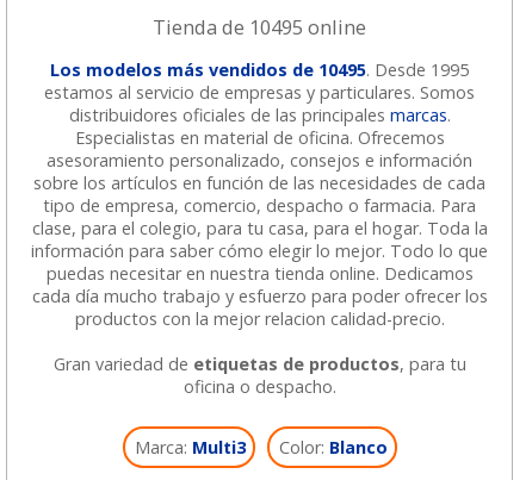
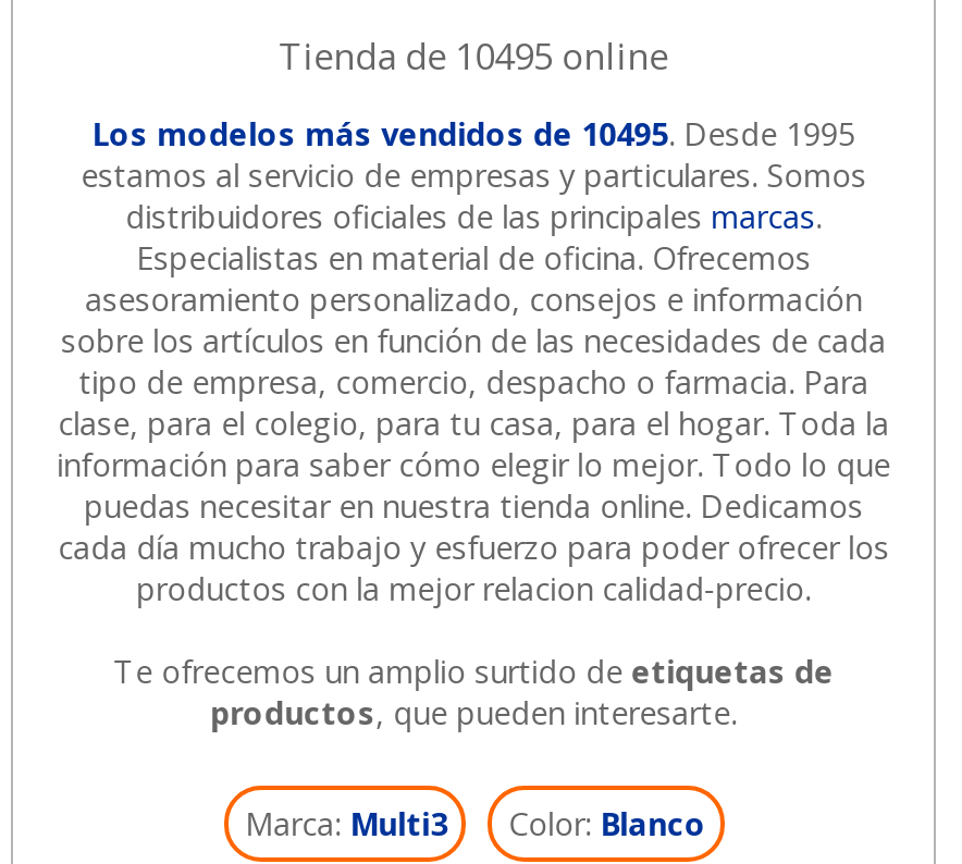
- Gran variedad de etiquetas de productos, para tu
- oficina o despacho.
+ Te ofrecemos un amplio surtido de etiquetas de
+ productos, que pueden interesarte.
